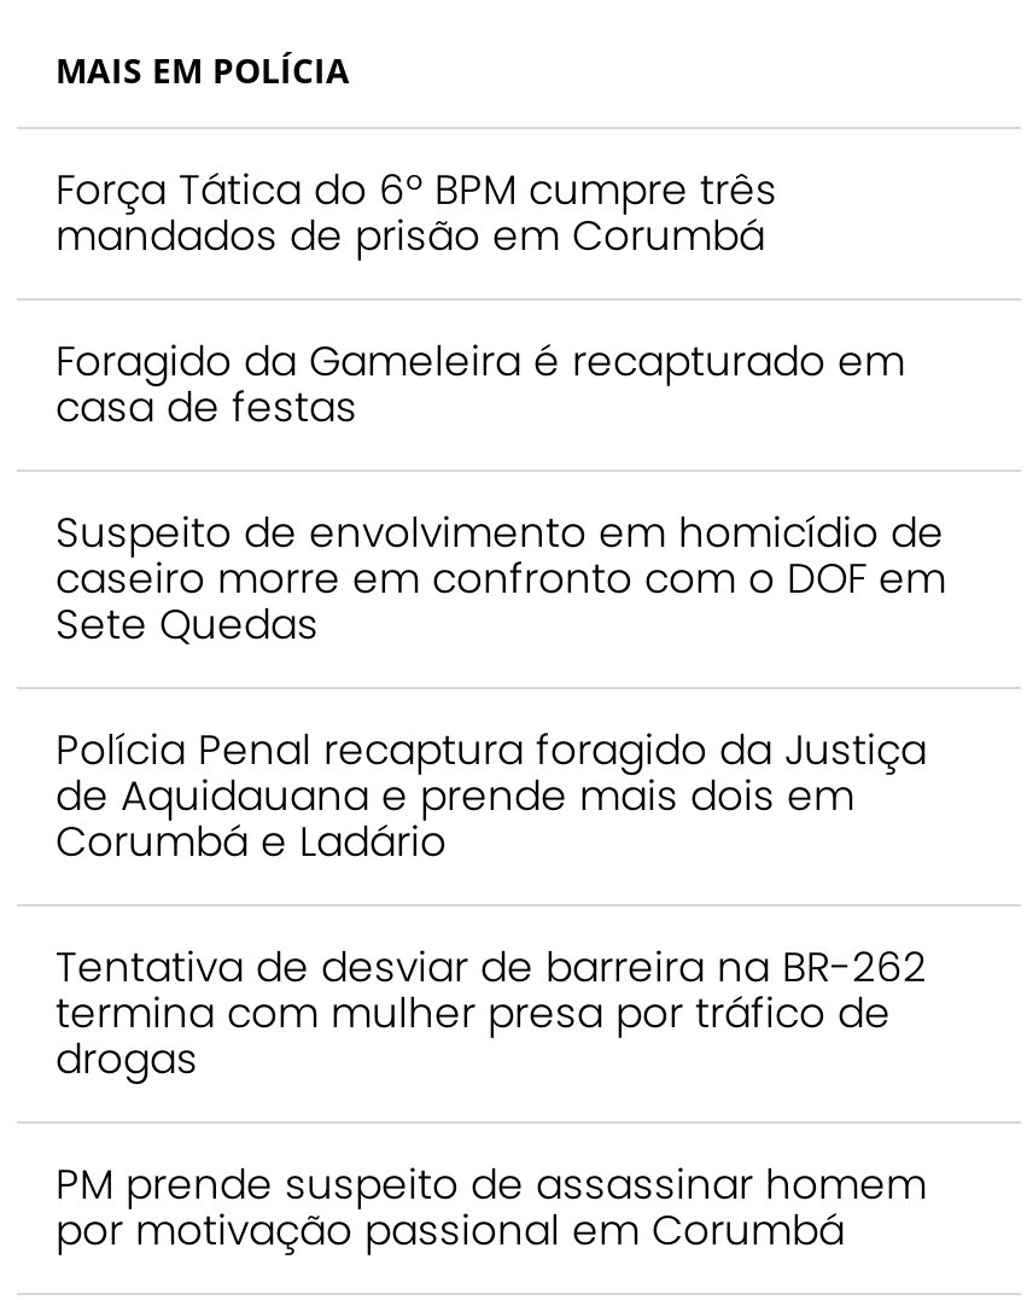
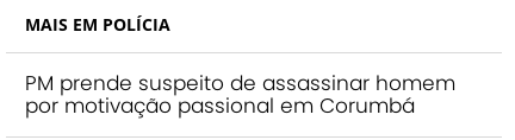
- Força Tática do 6º BPM cumpre três
- mandados de prisão em Corumbá
- Foragido da Gameleira é recapturado em
- casa de festas
- Suspeito de envolvimento em homicídio de
- caseiro morre em confronto com o DOF em
- Sete Quedas
- Polícia Penal recaptura foragido da Justiça
- de Aquidauana e prende mais dois em
- Corumbá e Ladário
- Tentativa de desviar de barreira na BR-262
- termina com mulher presa por tráfico de
- drogas
